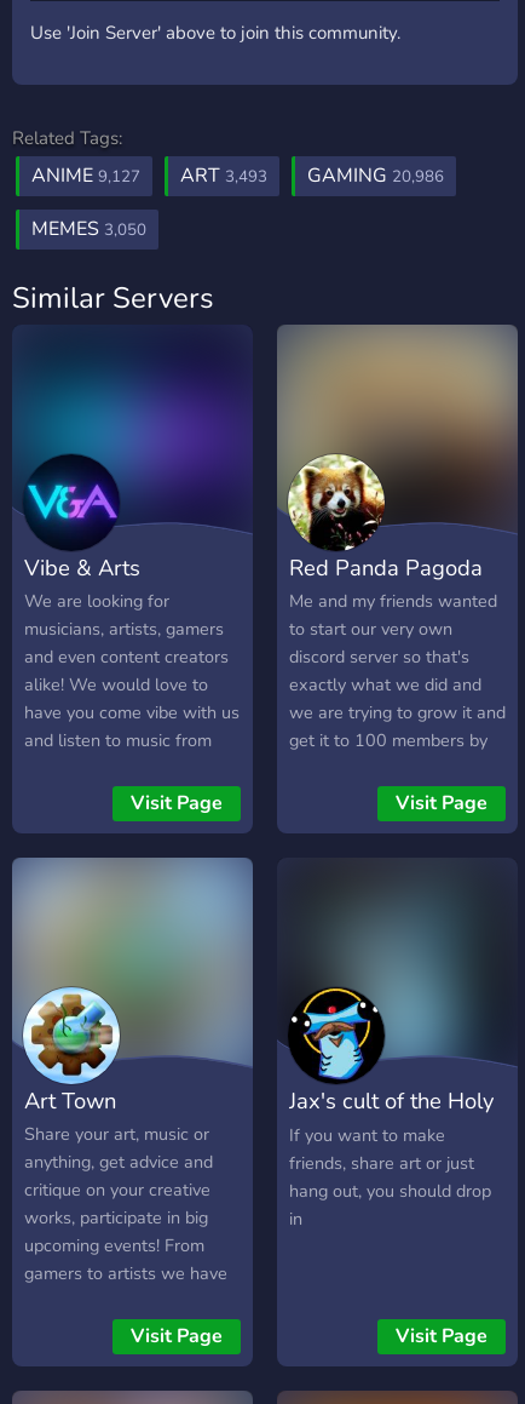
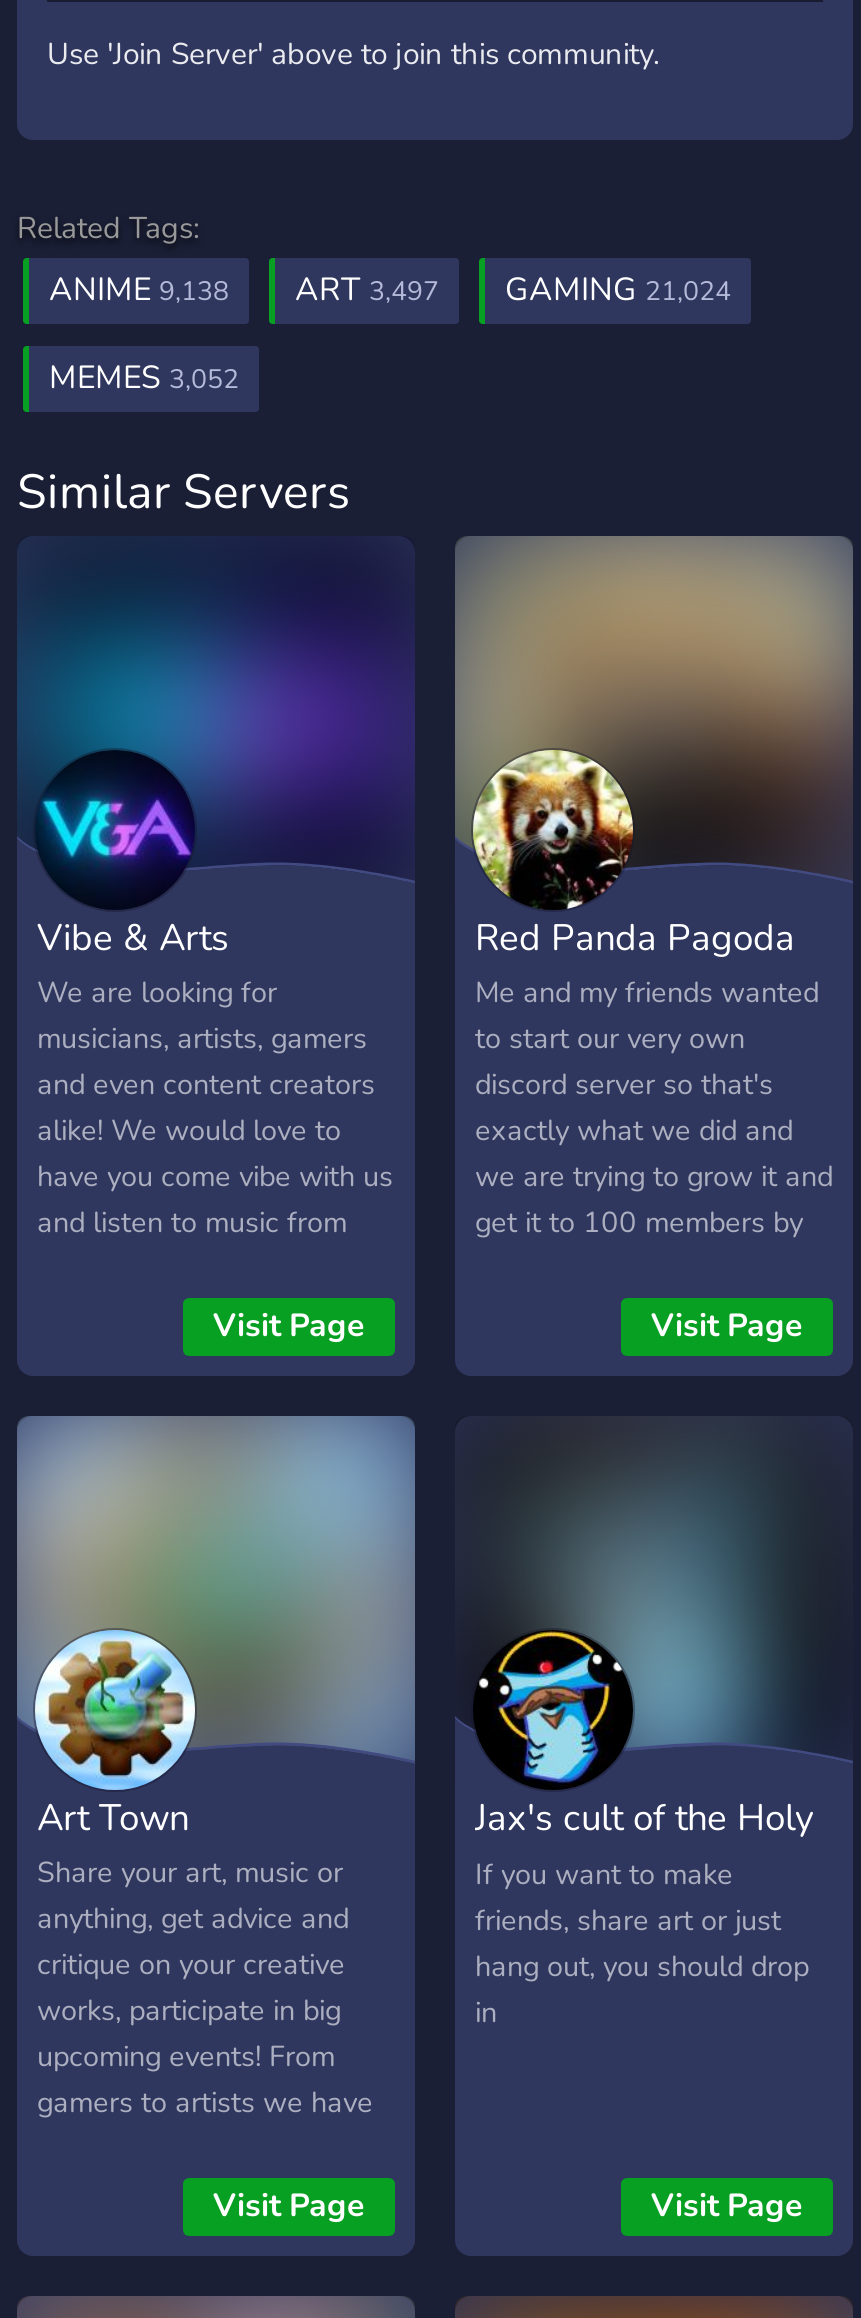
- ANIME 9,127
+ ANIME 9,138

- ART 3,493
+ ART 3,497

- GAMING 20,986
+ GAMING 21,024

- MEMES 3,050
+ MEMES 3,052
